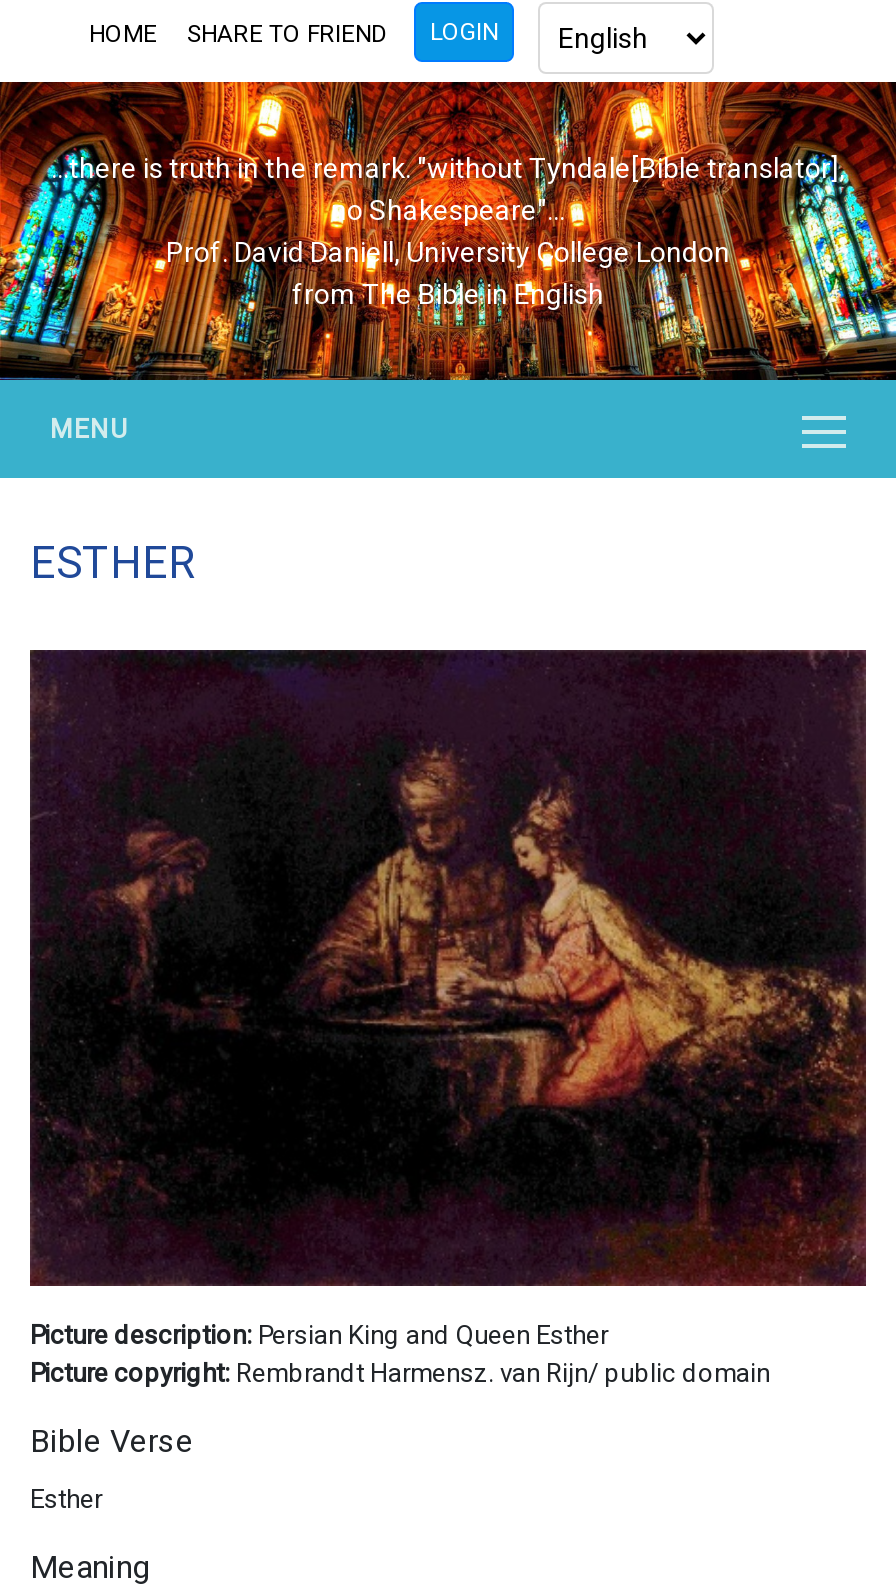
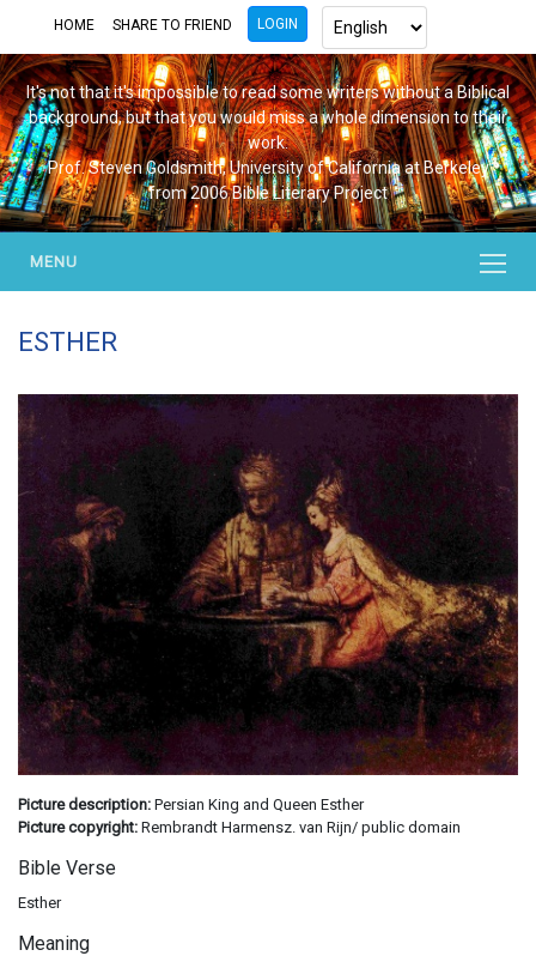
- ...there is truth in the remark. "without Tyndale[Bible translator],
- no Shakespeare"...
- Prof. David Daniell, University College London
- from The Bible in English
+ It's not that it's impossible to read some writers without a Biblical
+ background, but that you would miss a whole dimension to their
+ work.
+ Prof. Steven Goldsmith, University of California at Berkeley
+ from 2006 Bible Literary Project
